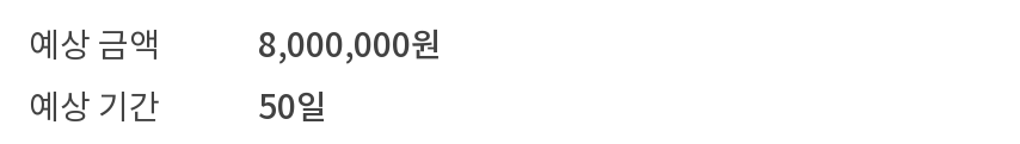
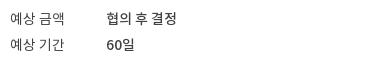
- 8,000,000원
+ 협의 후 결정

- 50일
+ 60일
